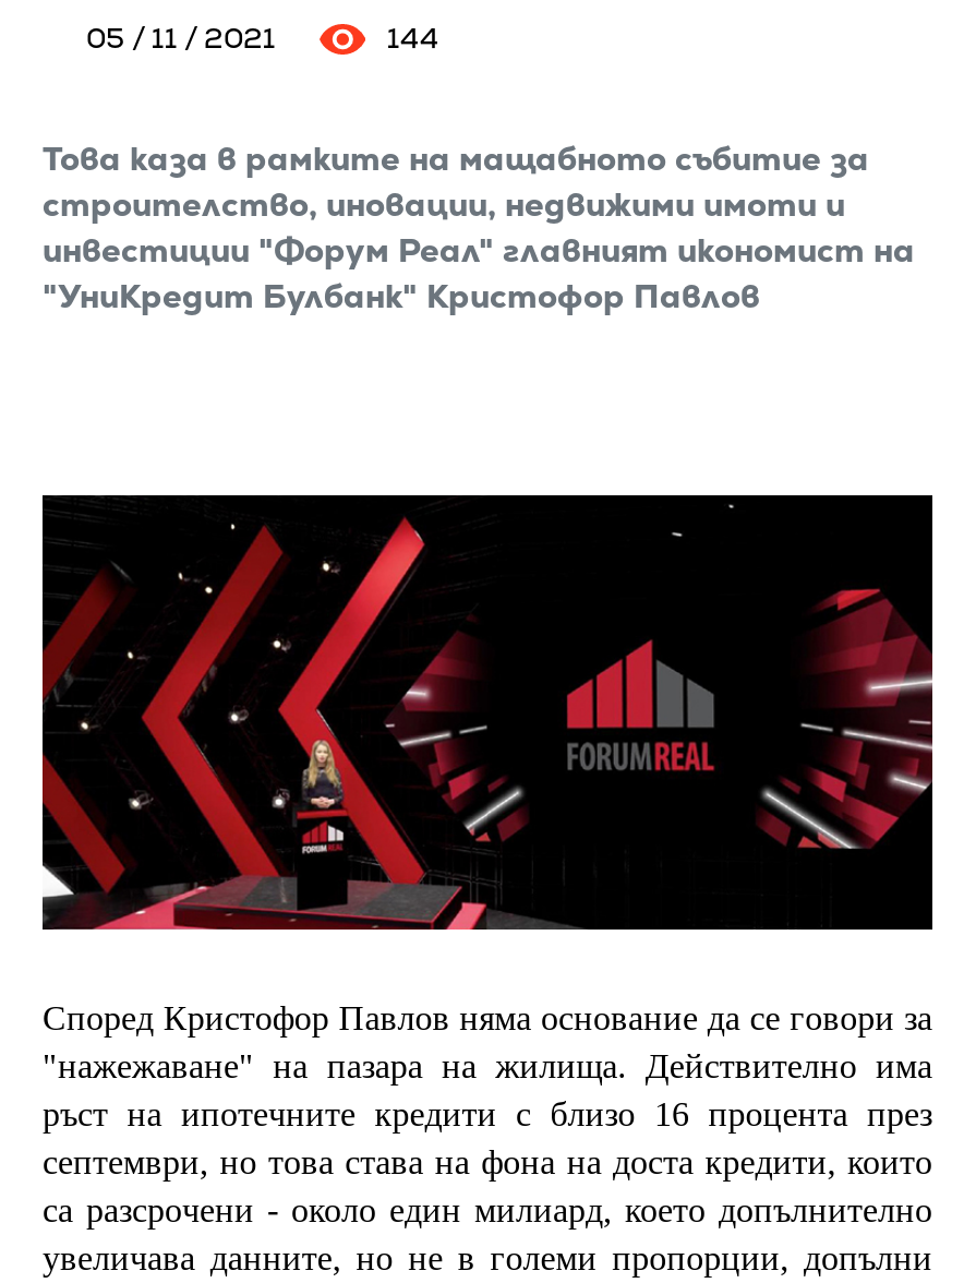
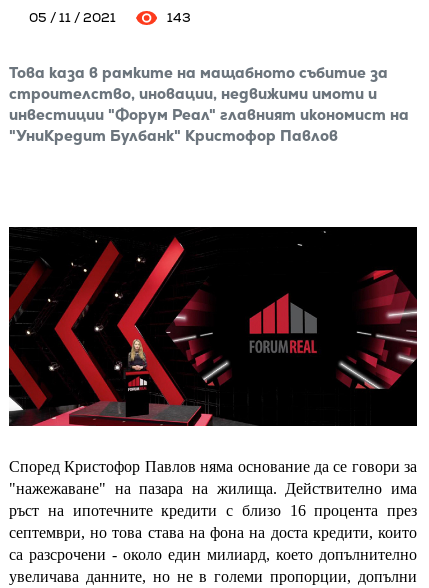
- 144
+ 143
